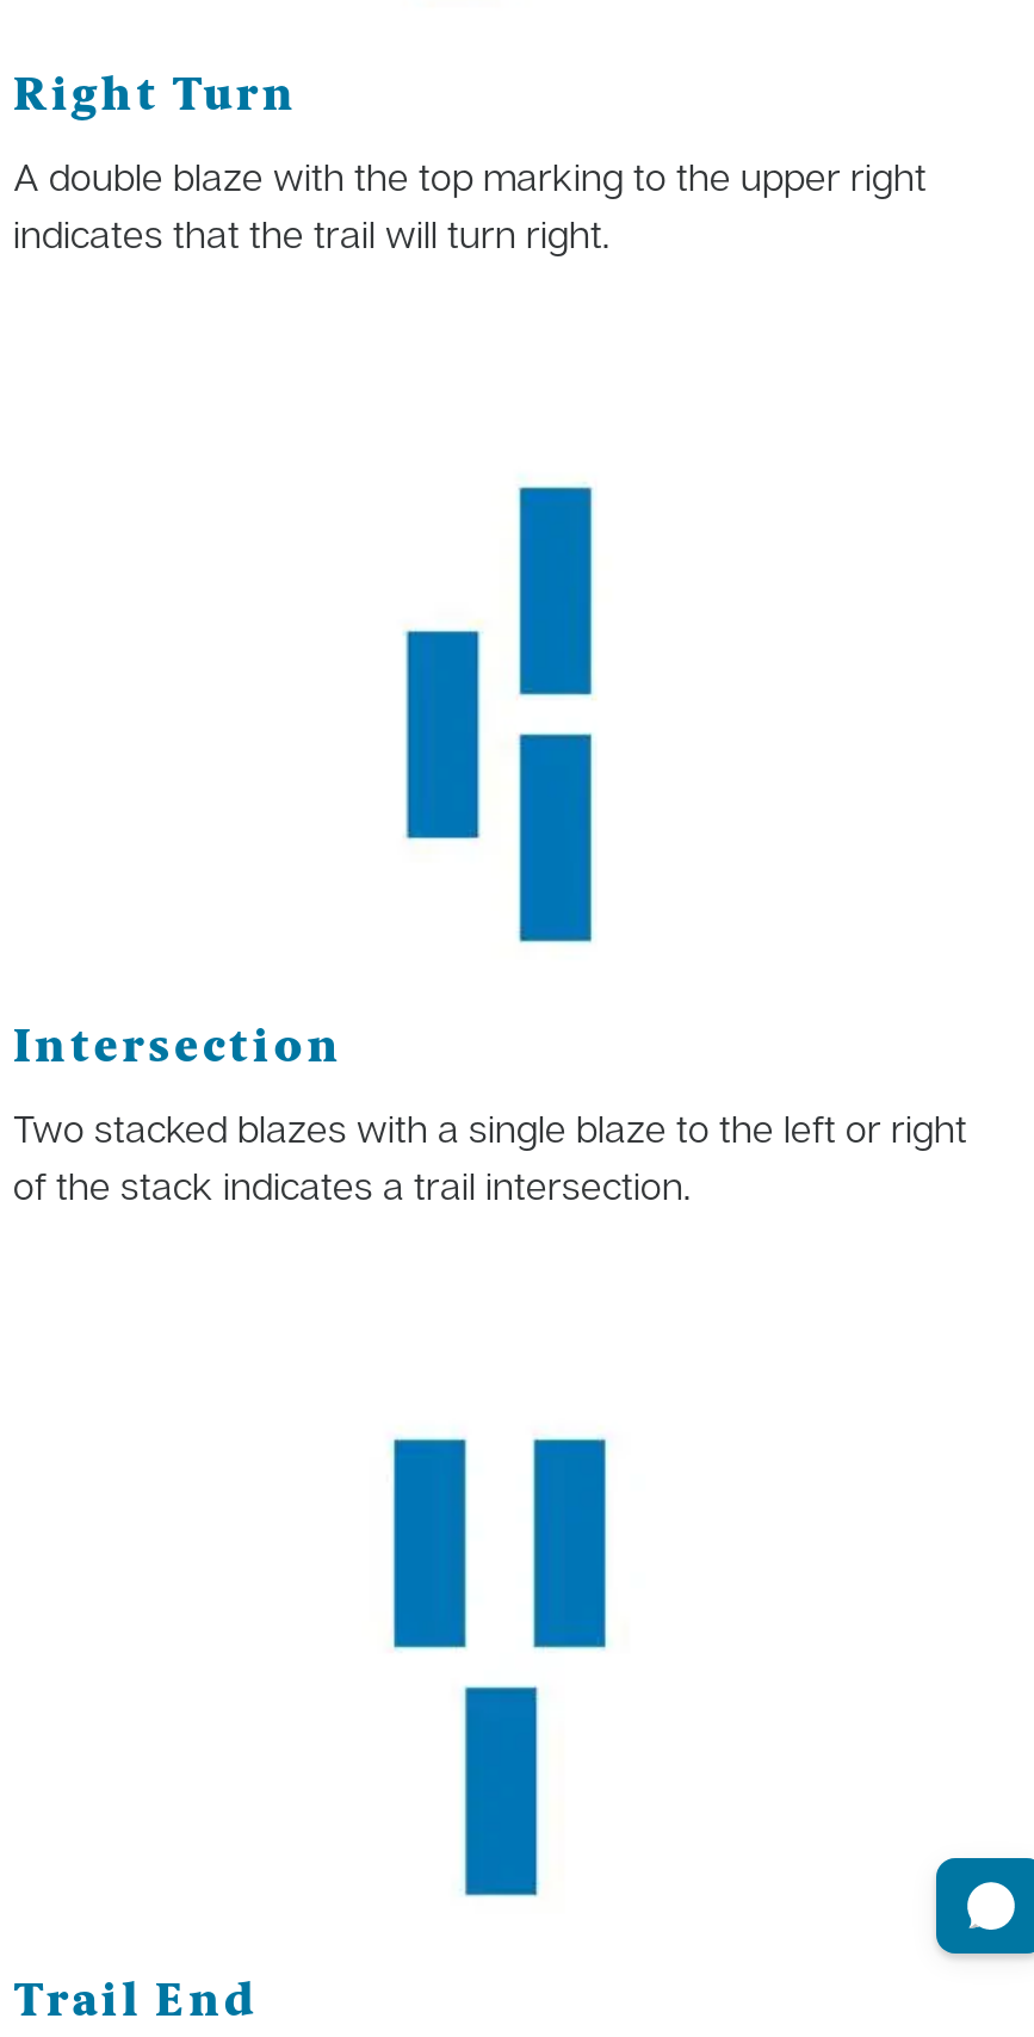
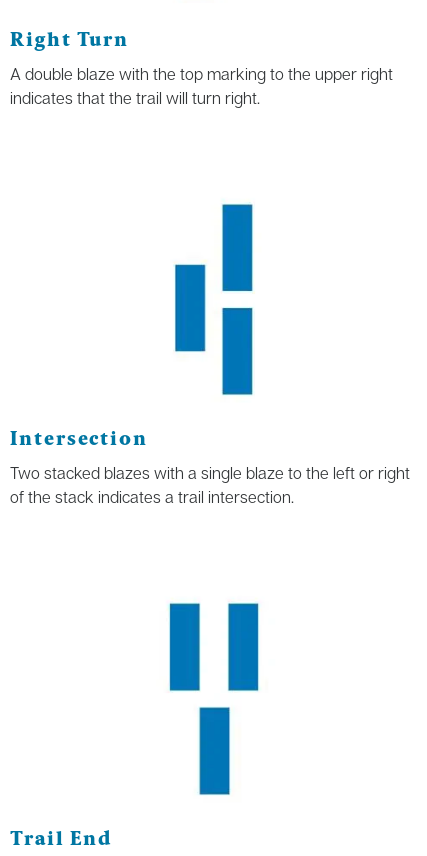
- [image]
